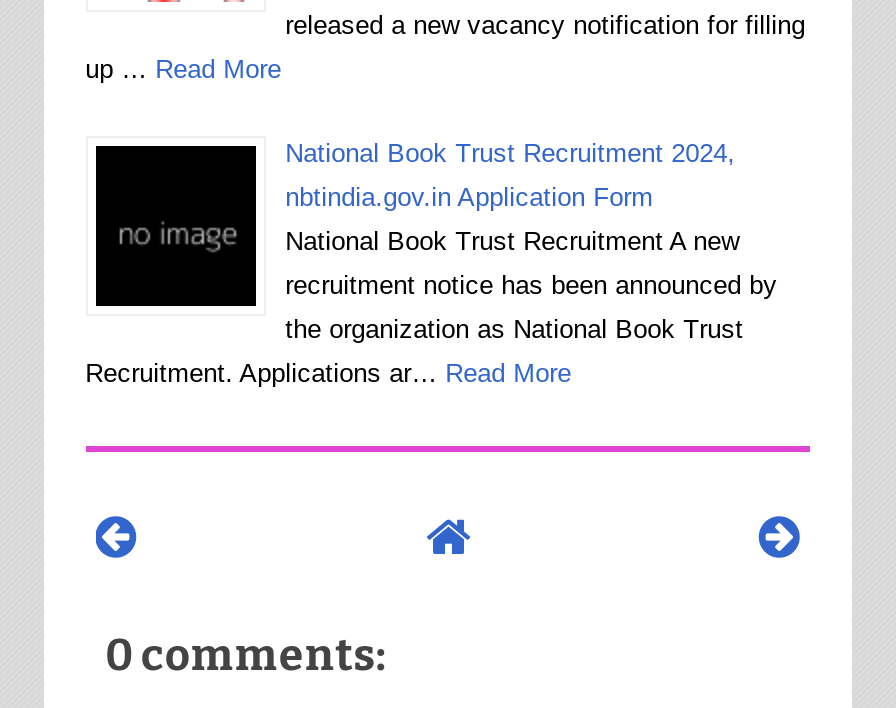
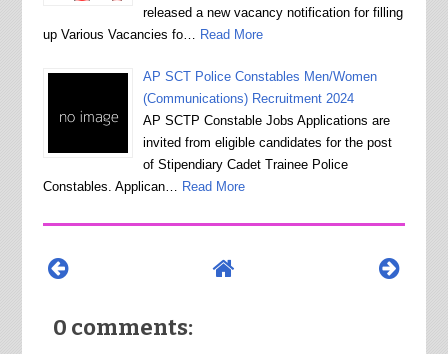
- up … Read More
+ up Various Vacancies fo… Read More

- National Book Trust Recruitment 2024,
+ AP SCT Police Constables Men/Women

- nbtindia.gov.in Application Form
+ (Communications) Recruitment 2024

- National Book Trust Recruitment A new
+ AP SCTP Constable Jobs Applications are

- recruitment notice has been announced by
+ invited from eligible candidates for the post

- the organization as National Book Trust
+ of Stipendiary Cadet Trainee Police

- Recruitment. Applications ar… Read More
+ Constables. Applican… Read More
